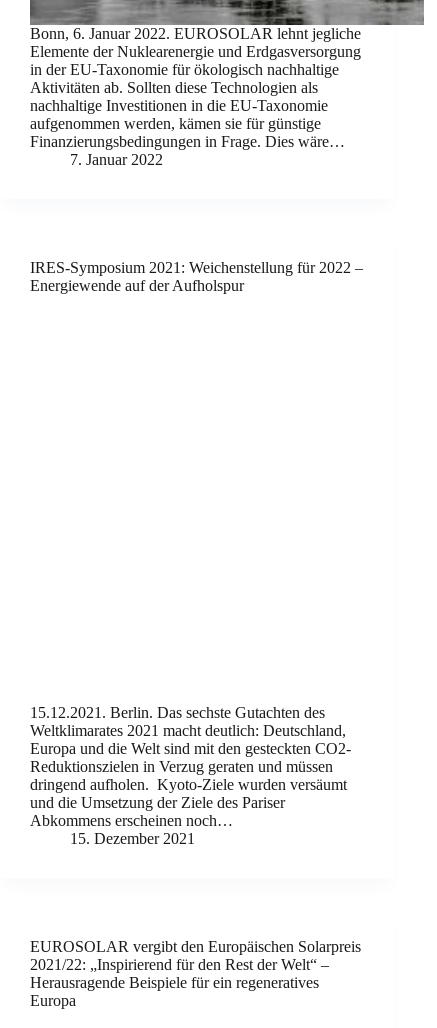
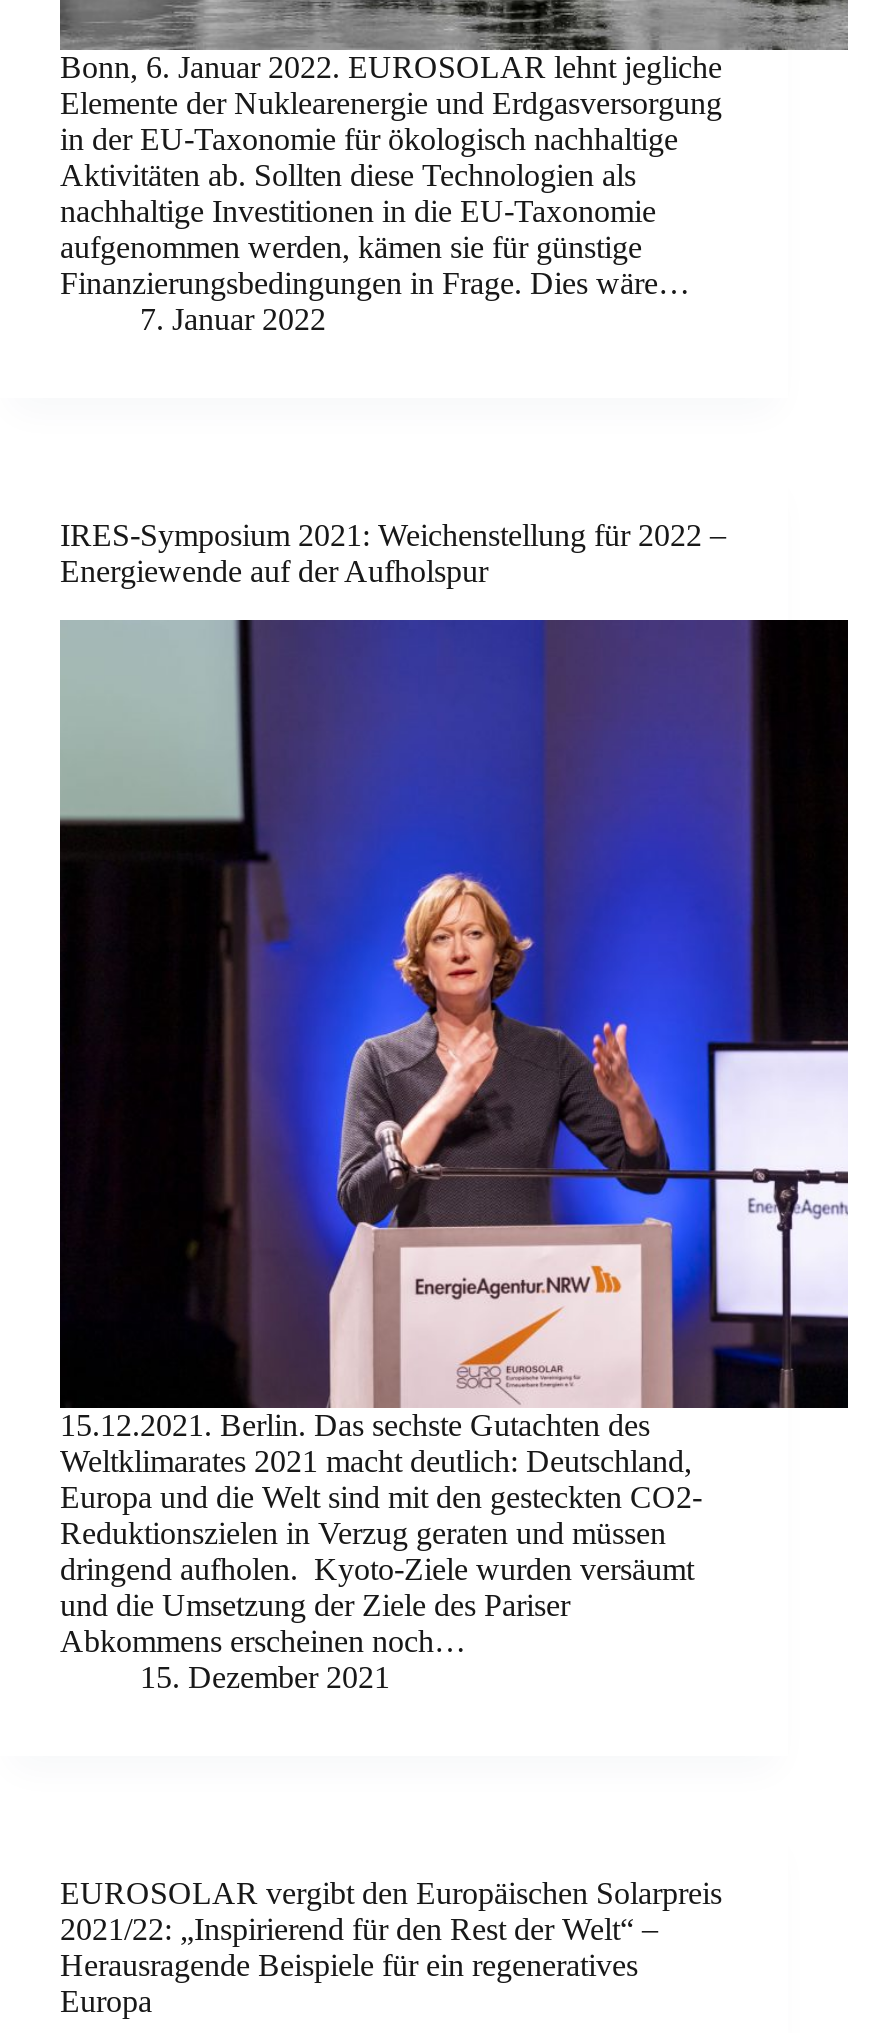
+ [image]
